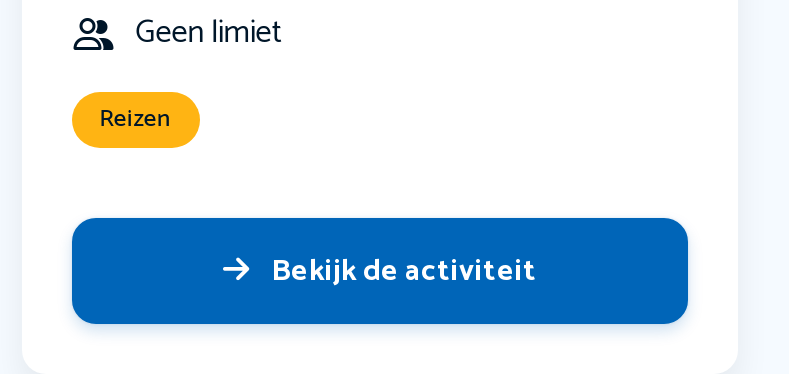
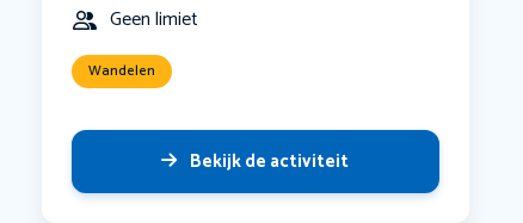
- Reizen
+ Wandelen
